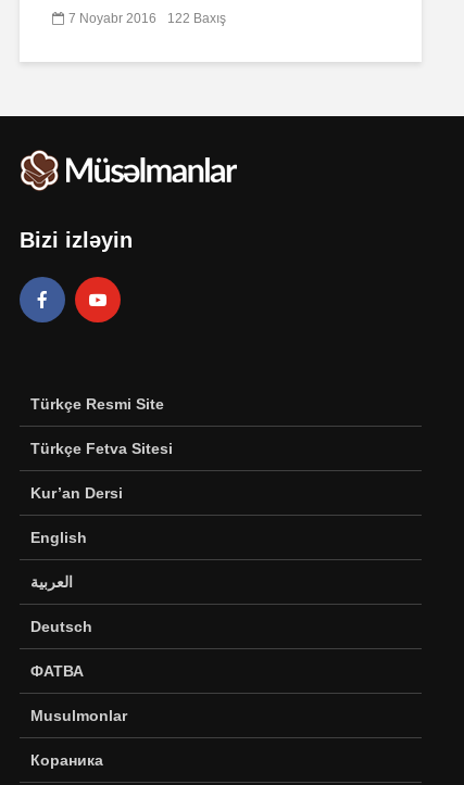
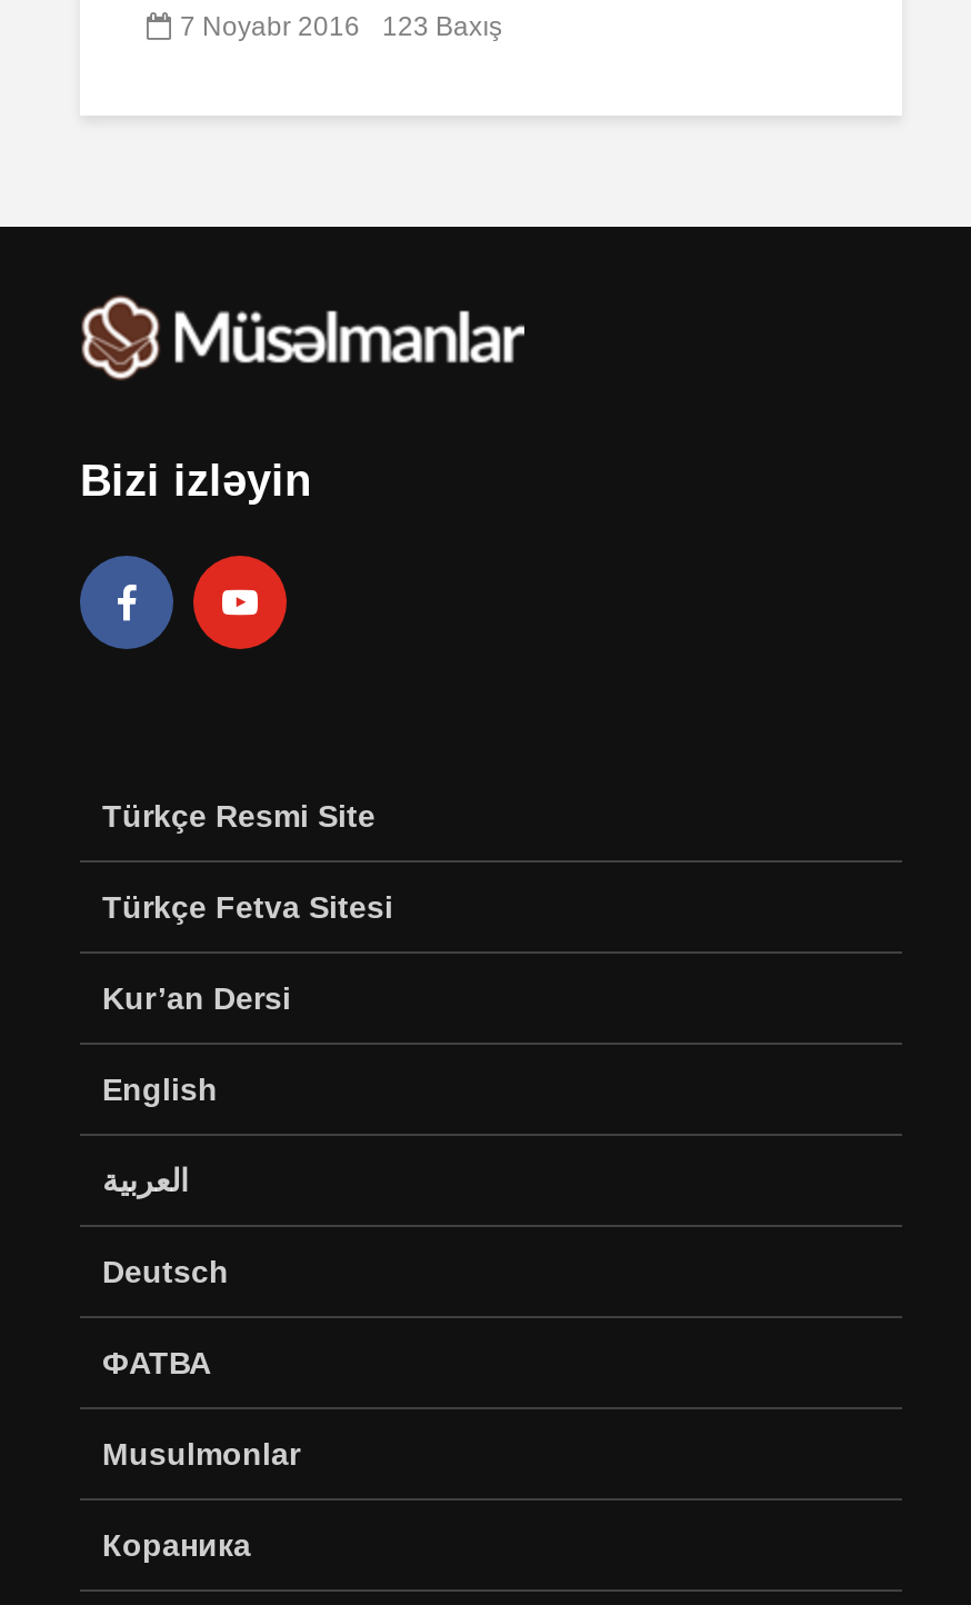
- 7 Noyabr 2016 122 Baxış
+ 7 Noyabr 2016 123 Baxış
